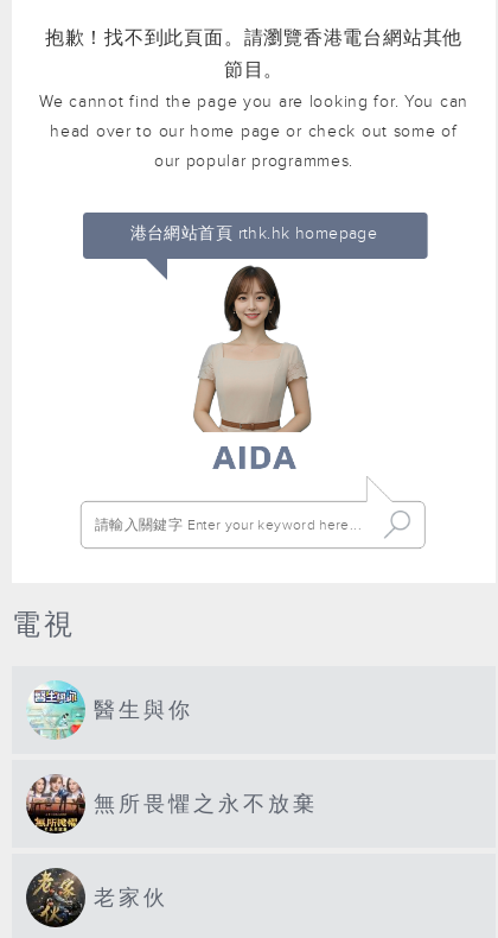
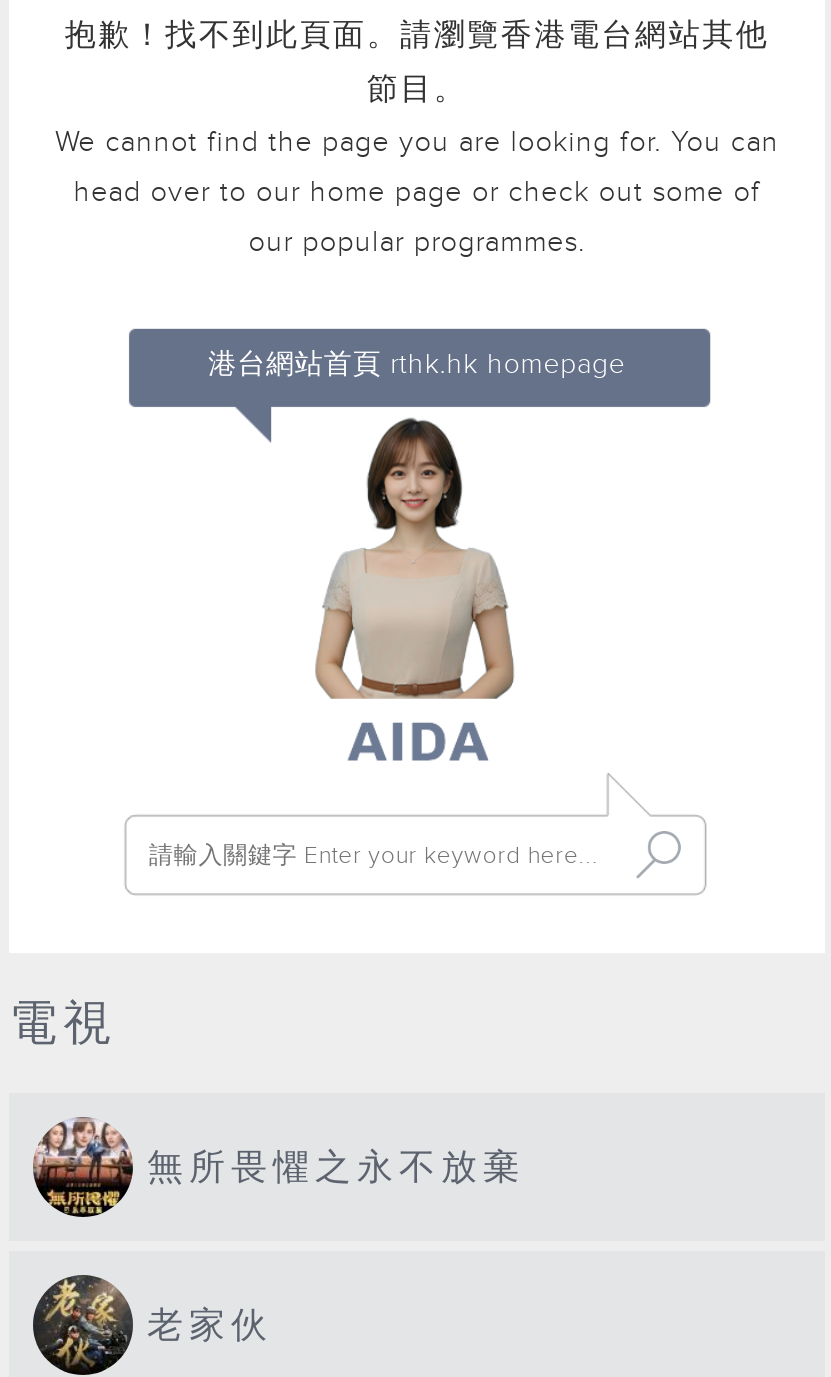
- [image]
- 醫生與你
